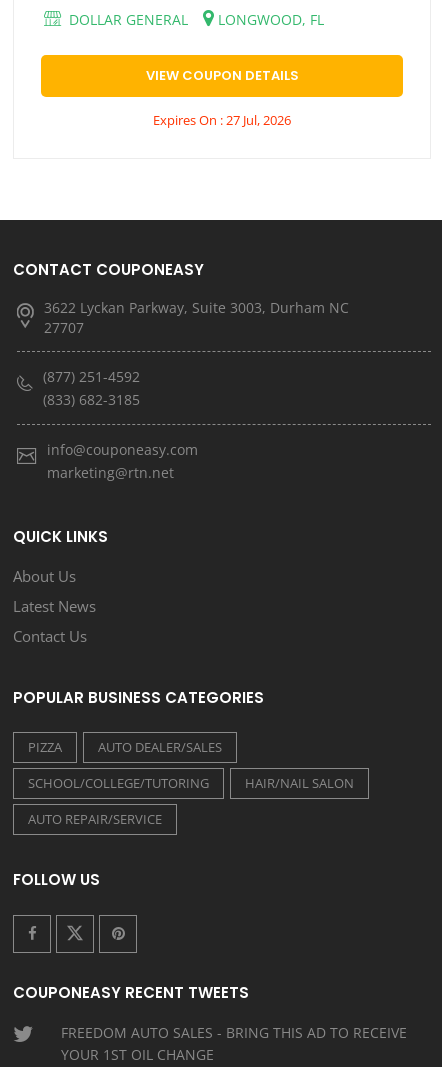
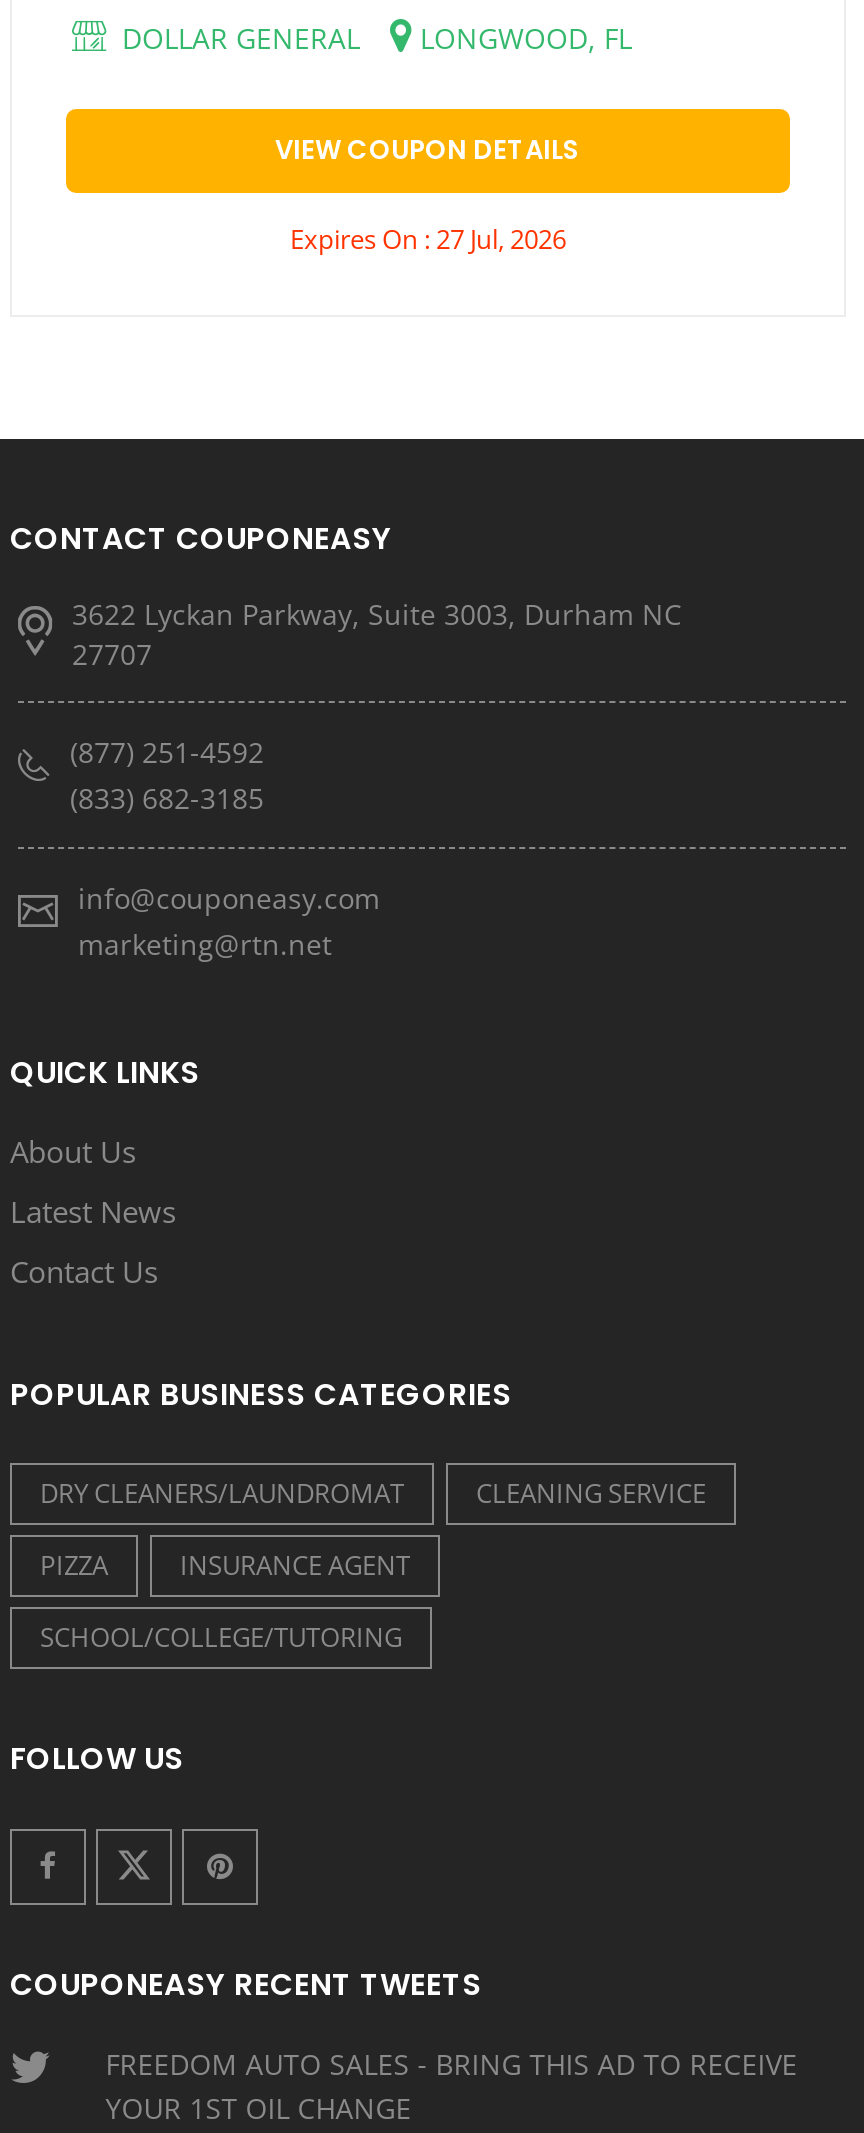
+ DRY CLEANERS/LAUNDROMAT
+ CLEANING SERVICE

moved down: PIZZA | SCHOOL/COLLEGE/TUTORING

- AUTO DEALER/SALES
+ INSURANCE AGENT

- HAIR/NAIL SALON
- AUTO REPAIR/SERVICE
